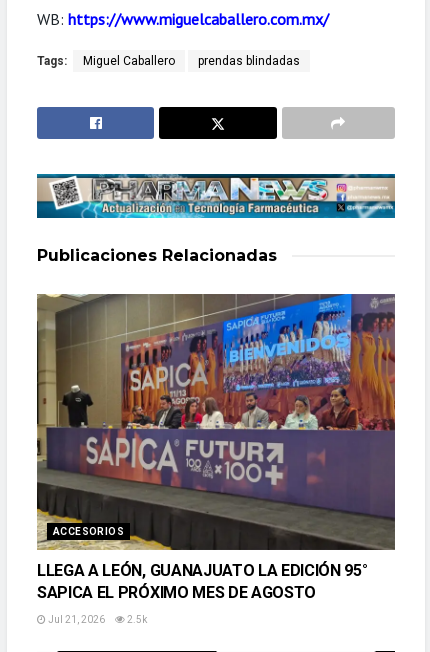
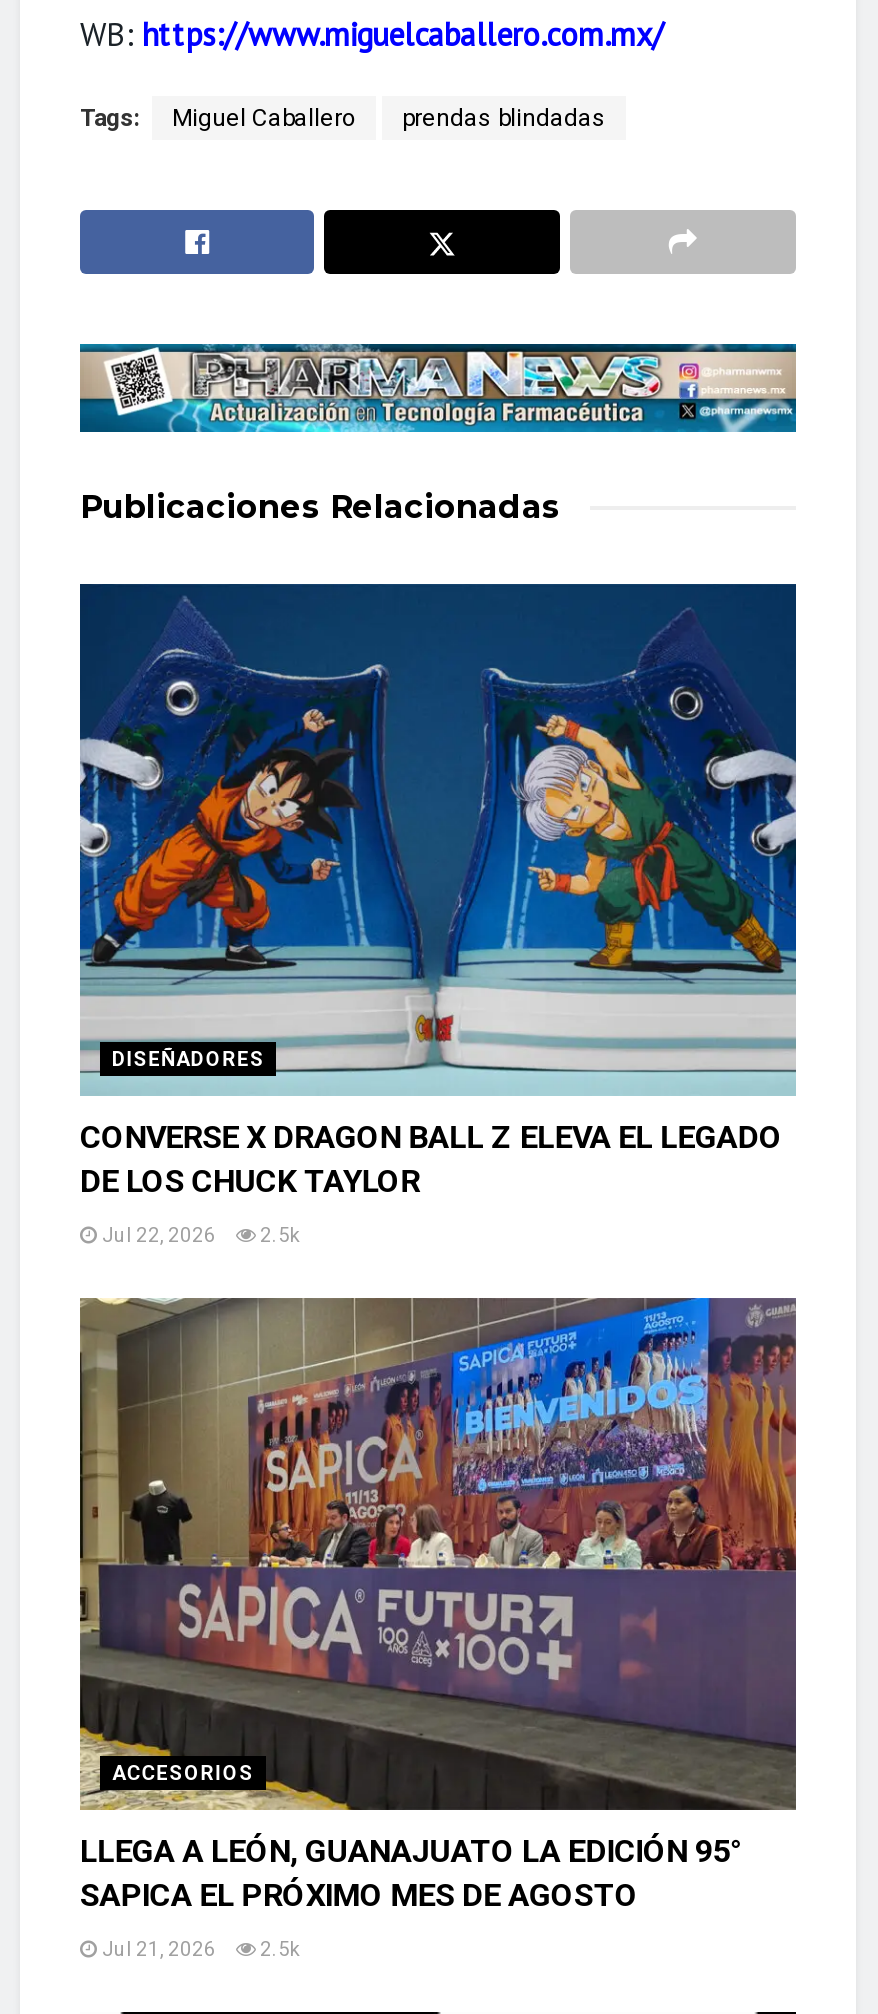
+ [image]
+ DISEÑADORES
+ CONVERSE X DRAGON BALL Z ELEVA EL LEGADO
+ DE LOS CHUCK TAYLOR
+ Jul 22, 2026
+ 2.5k
